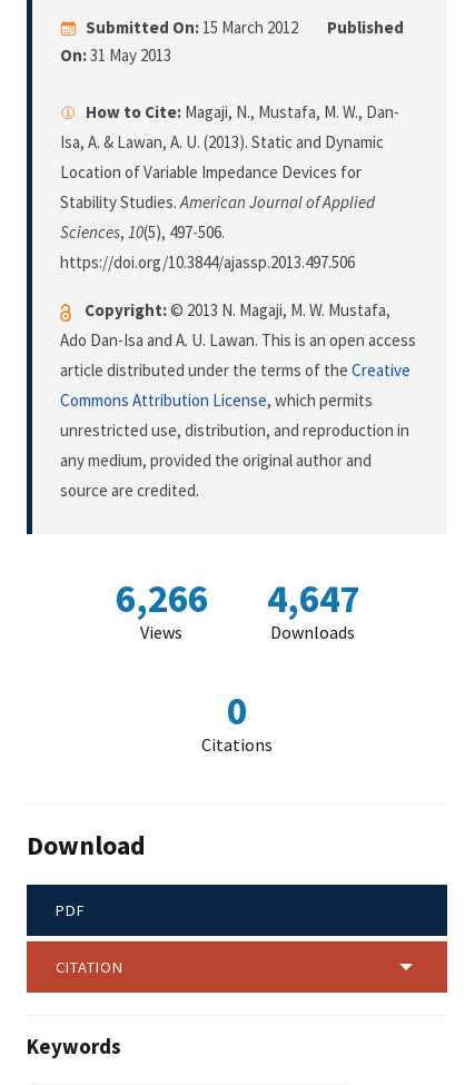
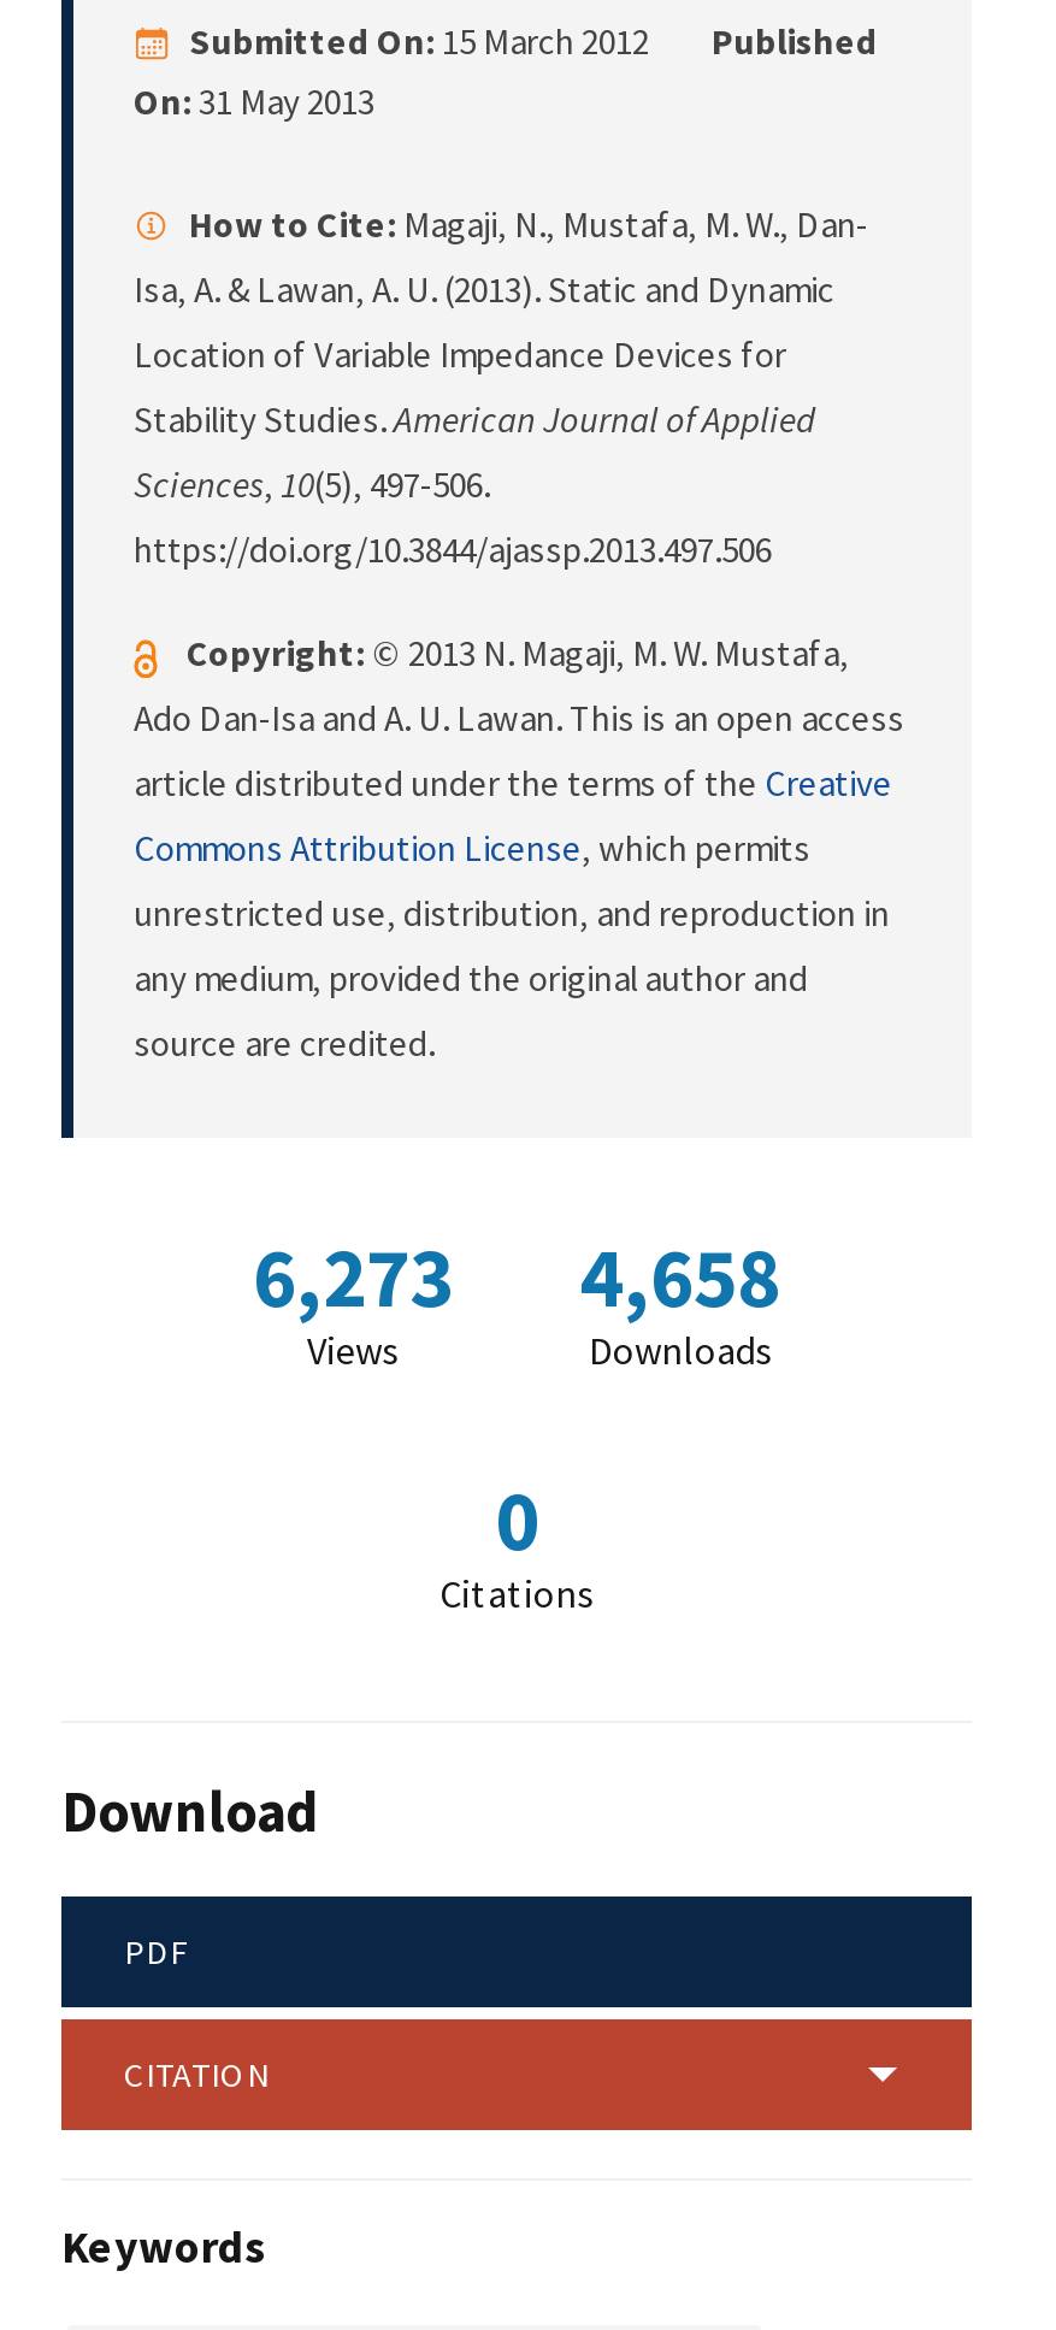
- 6,266
+ 6,273

- 4,647
+ 4,658
